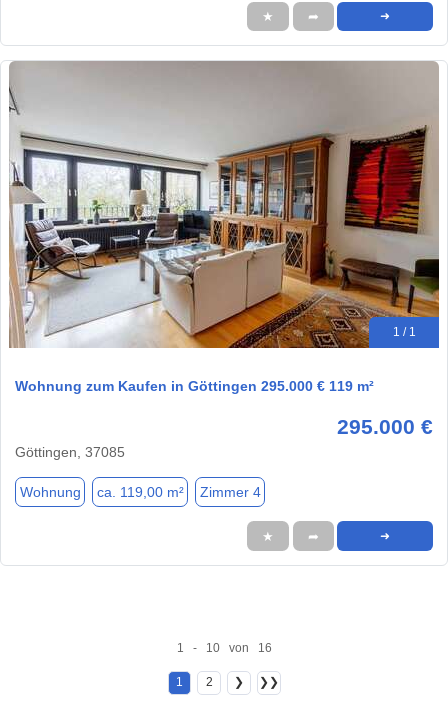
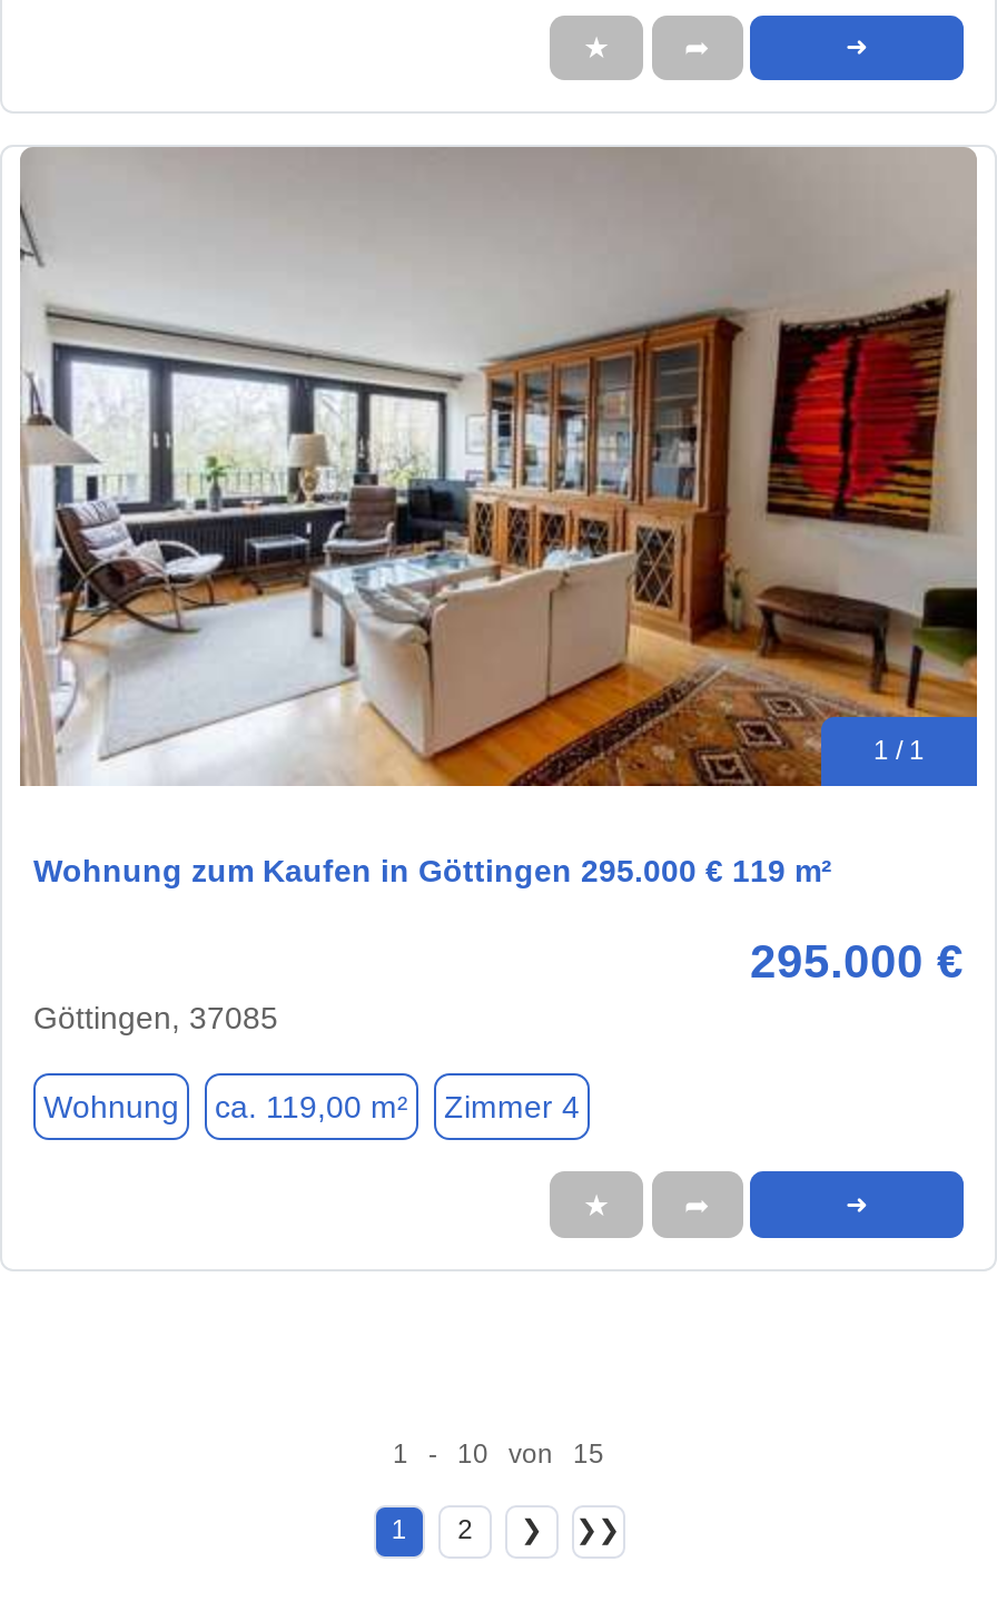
- 1 - 10 von 16
+ 1 - 10 von 15
